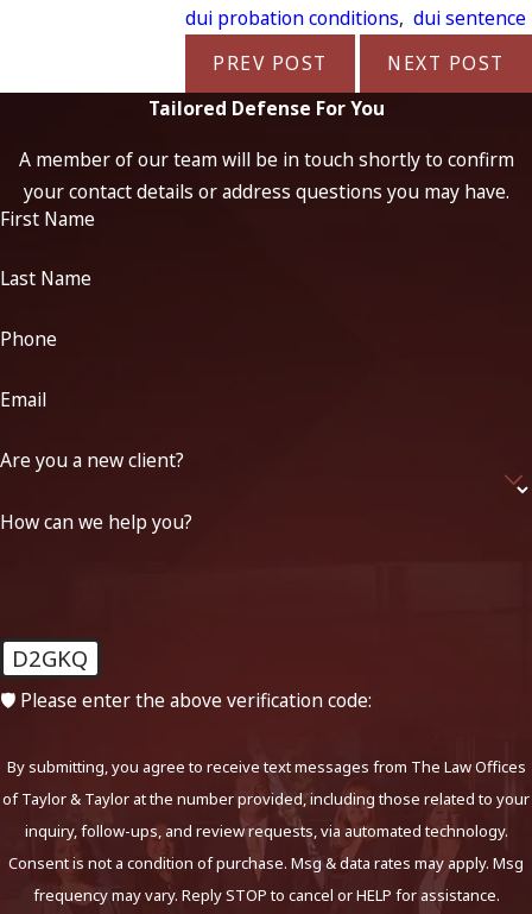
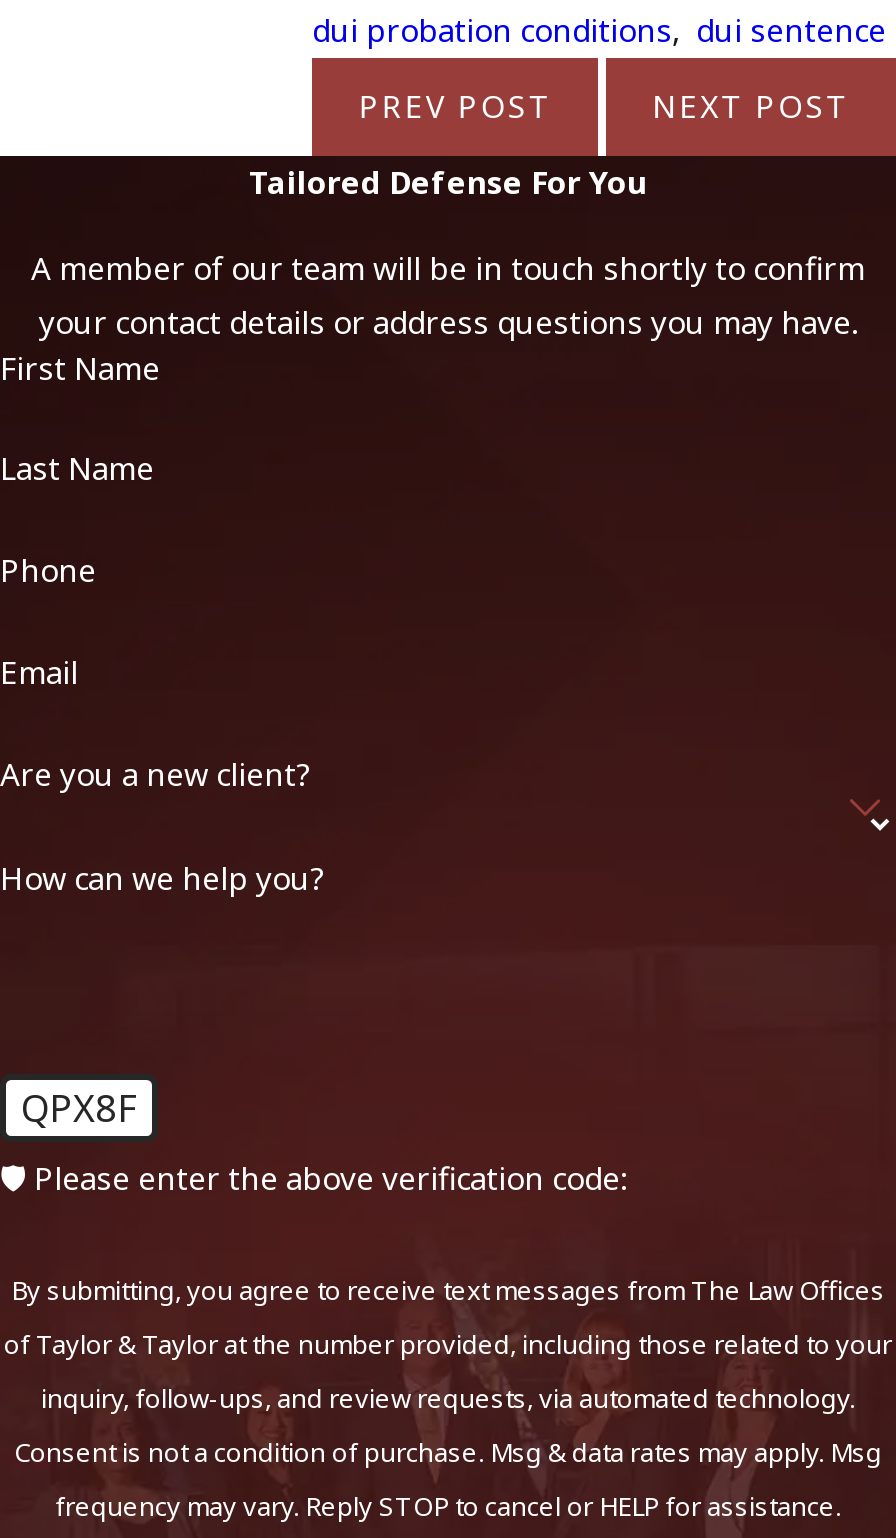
- D2GKQ
+ QPX8F
